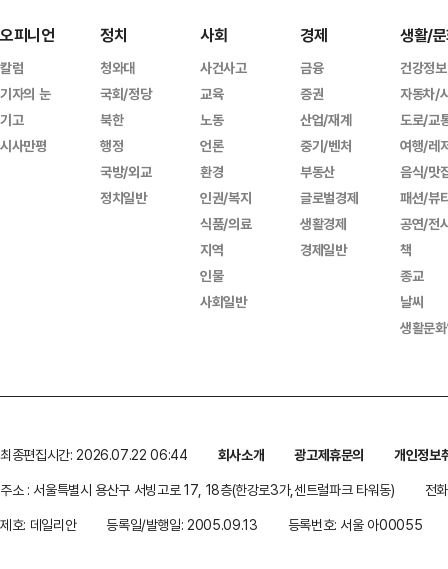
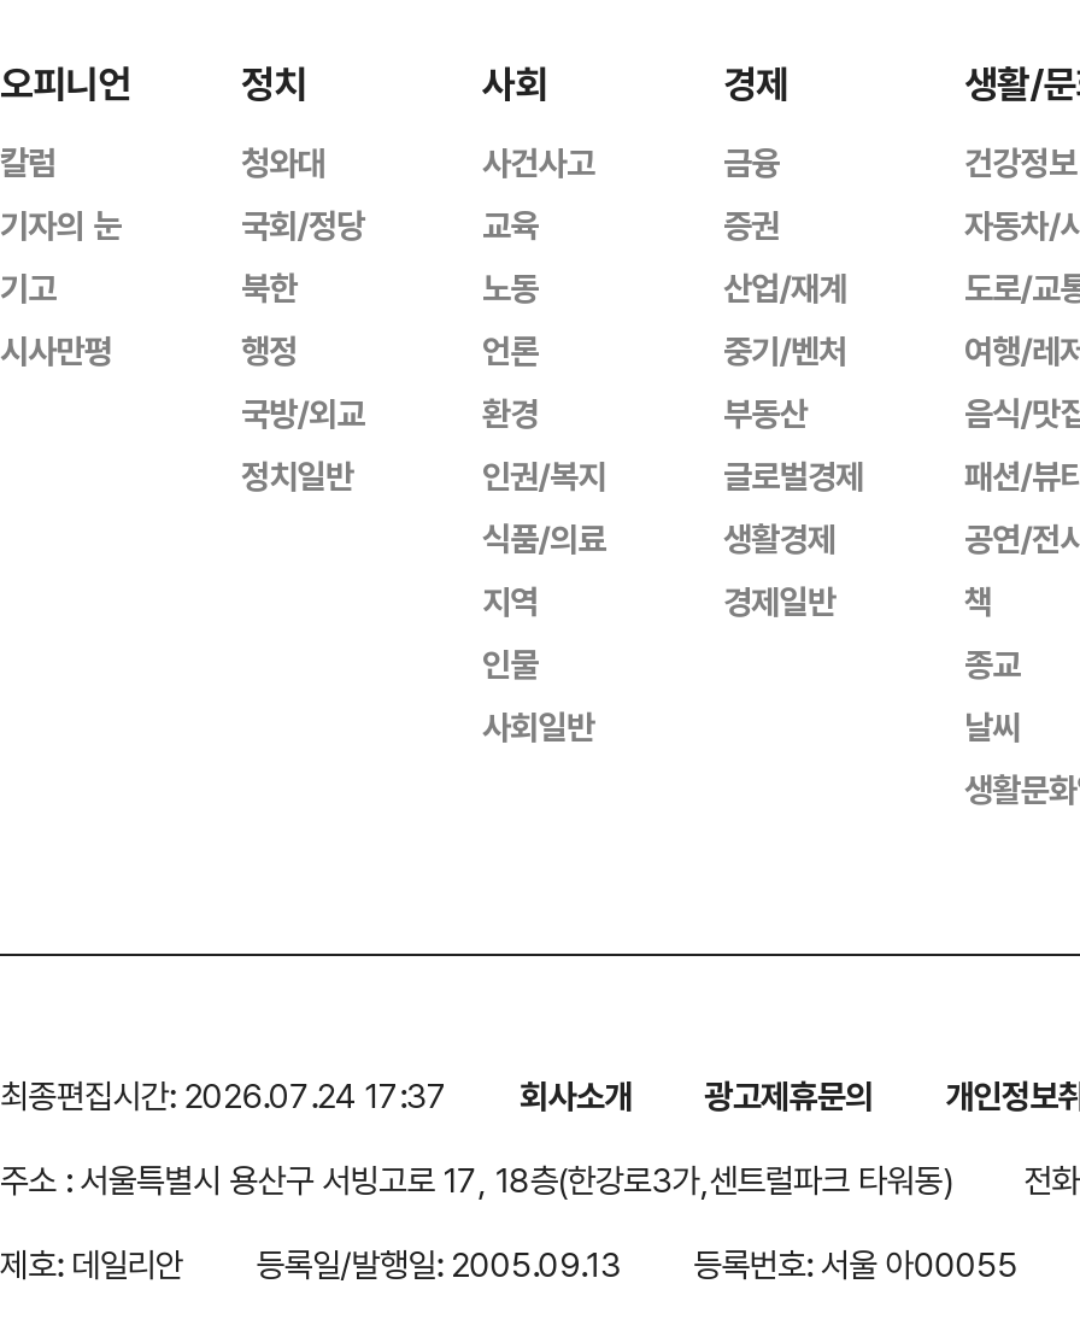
- 최종편집시간: 2026.07.22 06:44
+ 최종편집시간: 2026.07.24 17:37
